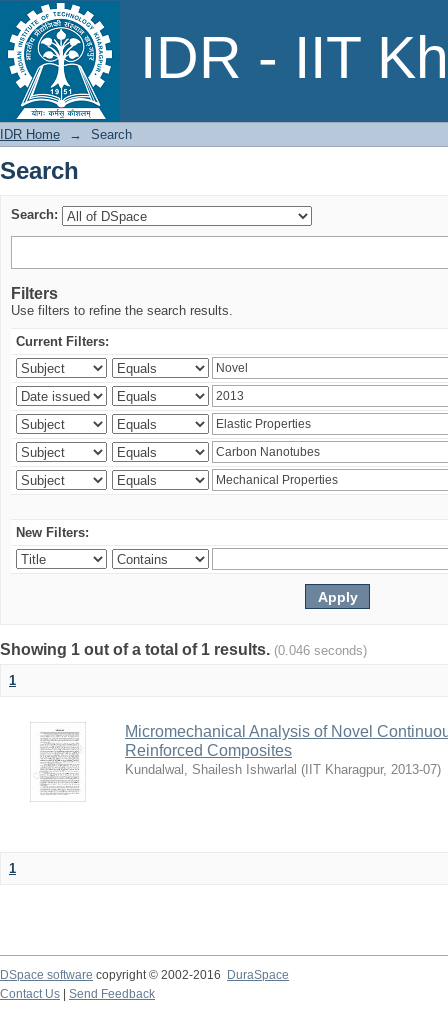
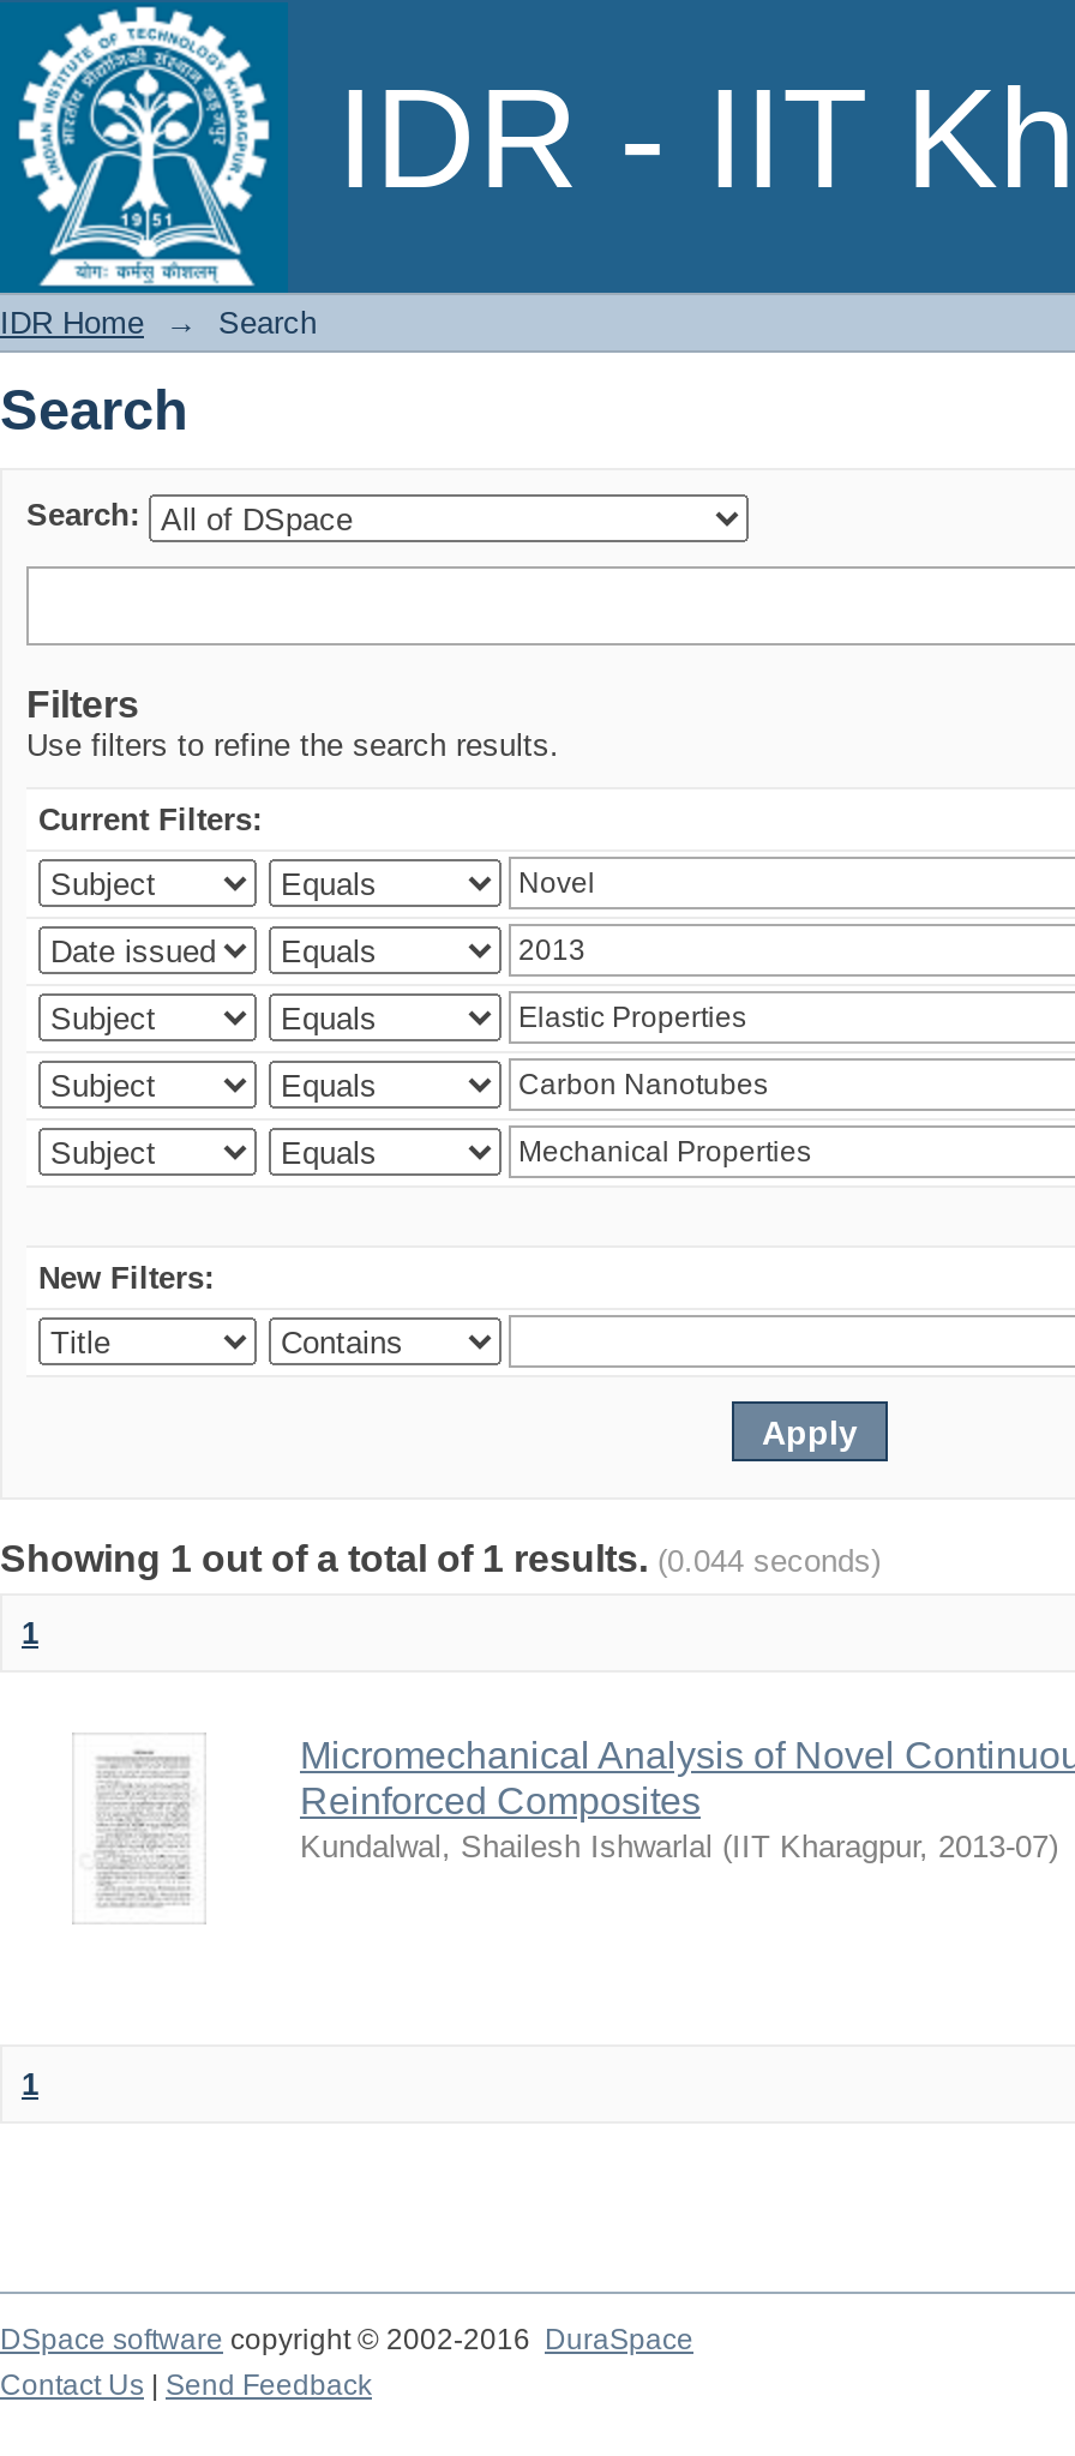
- Showing 1 out of a total of 1 results. (0.046 seconds)
+ Showing 1 out of a total of 1 results. (0.044 seconds)
